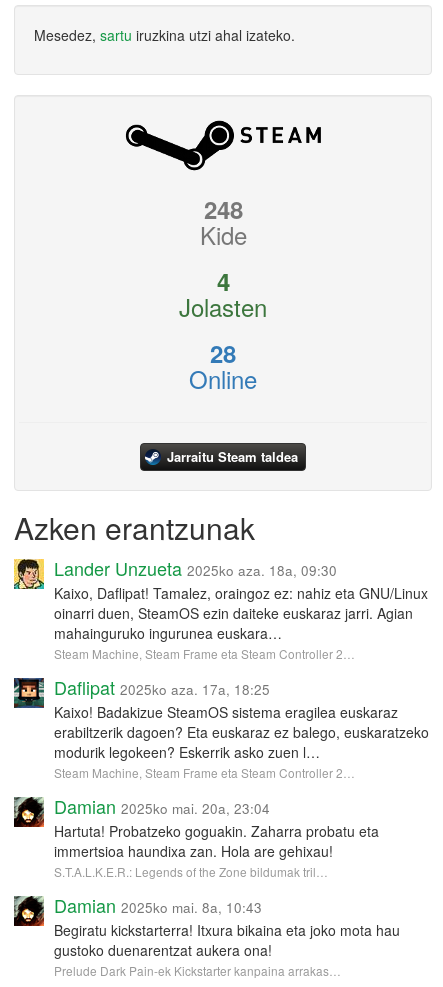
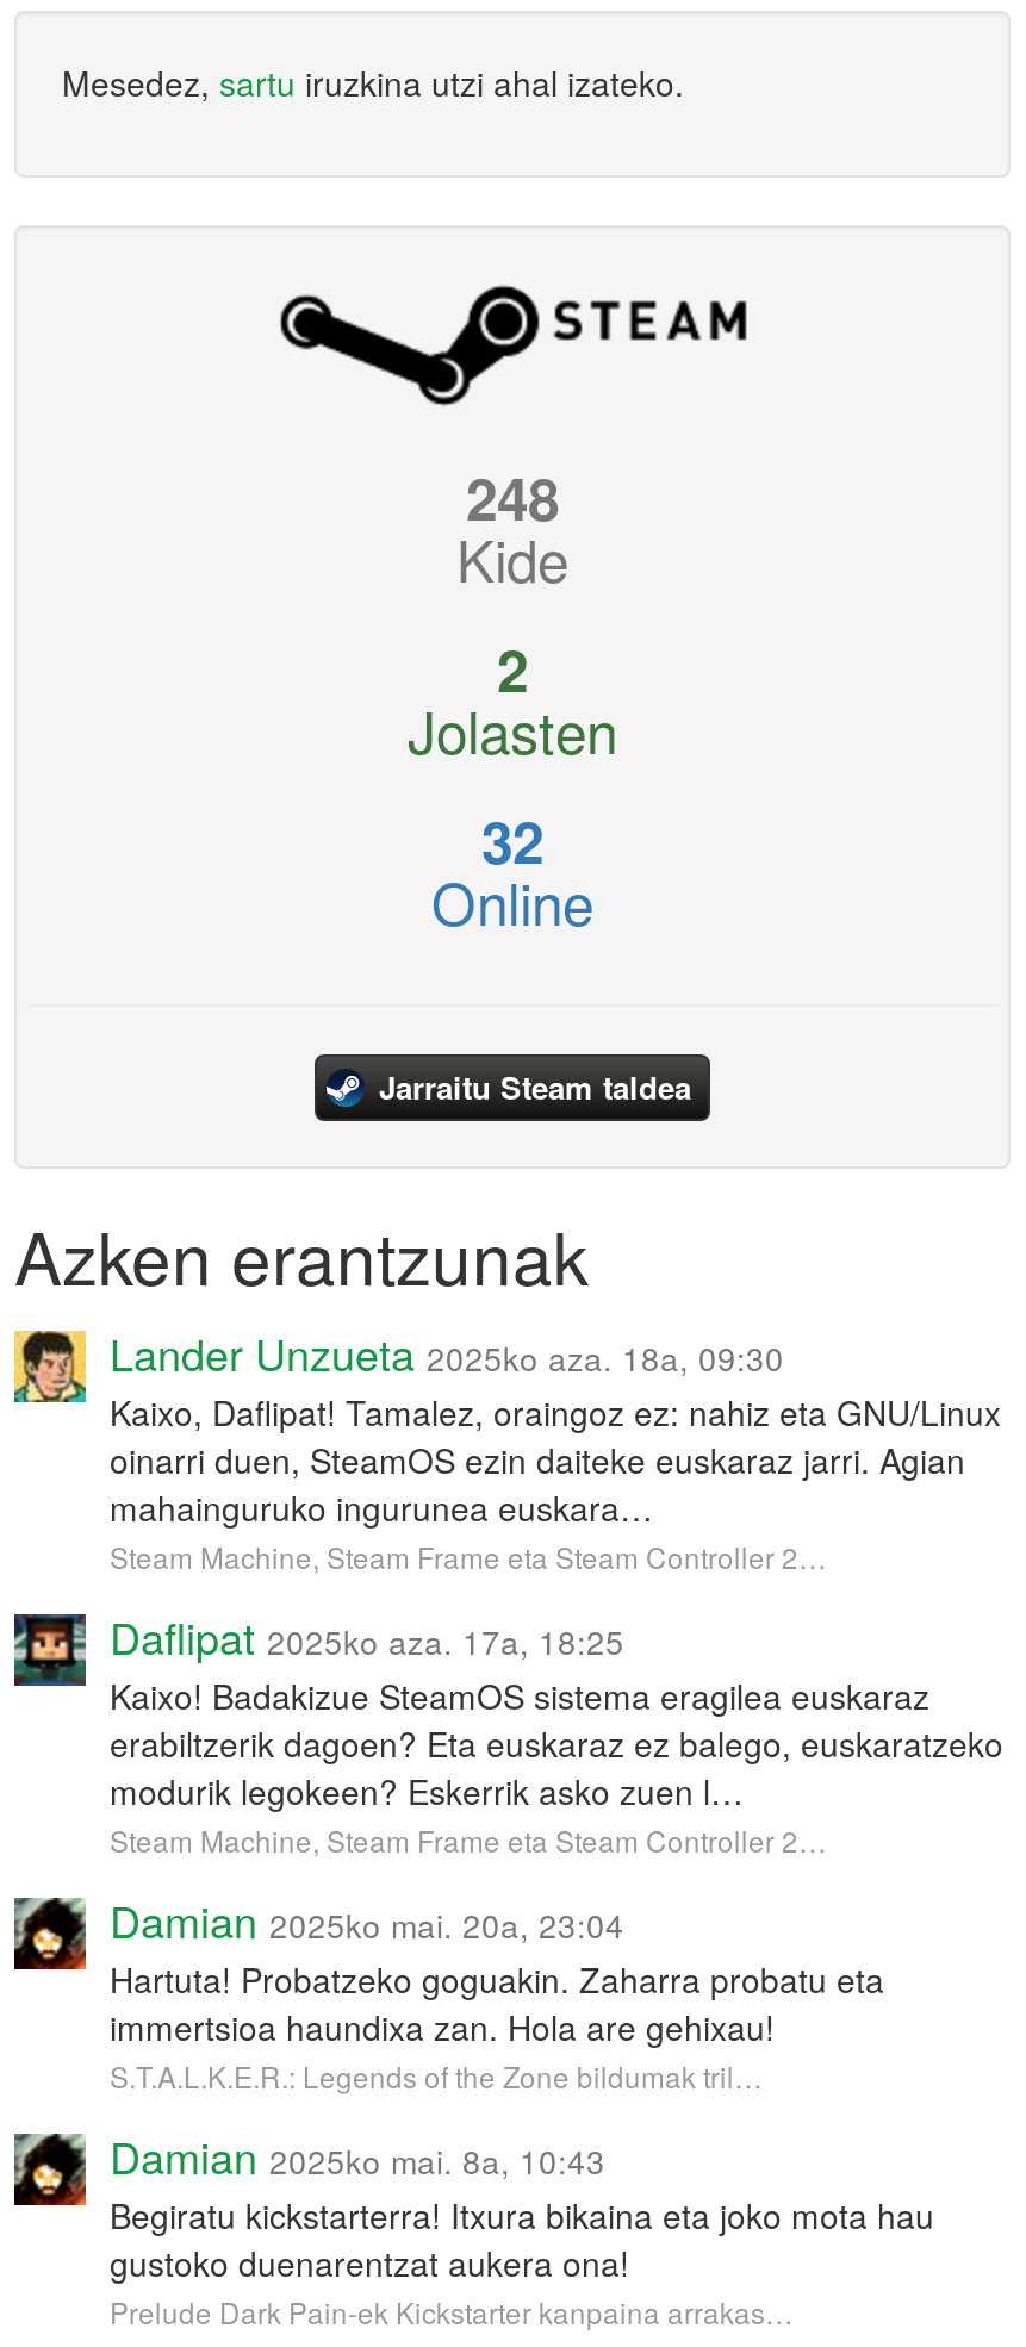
- 4
+ 2

- 28
+ 32
